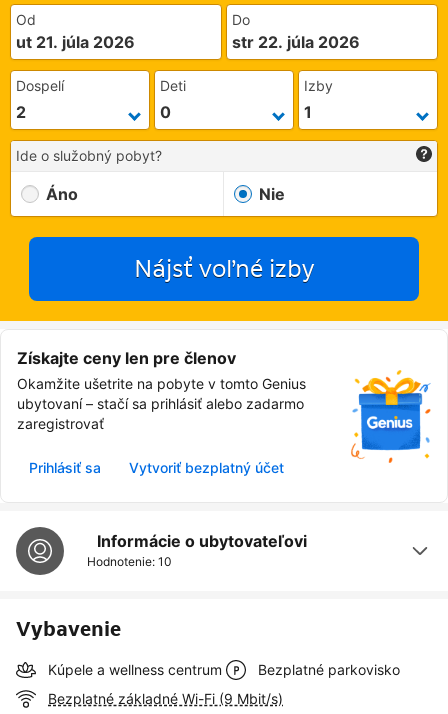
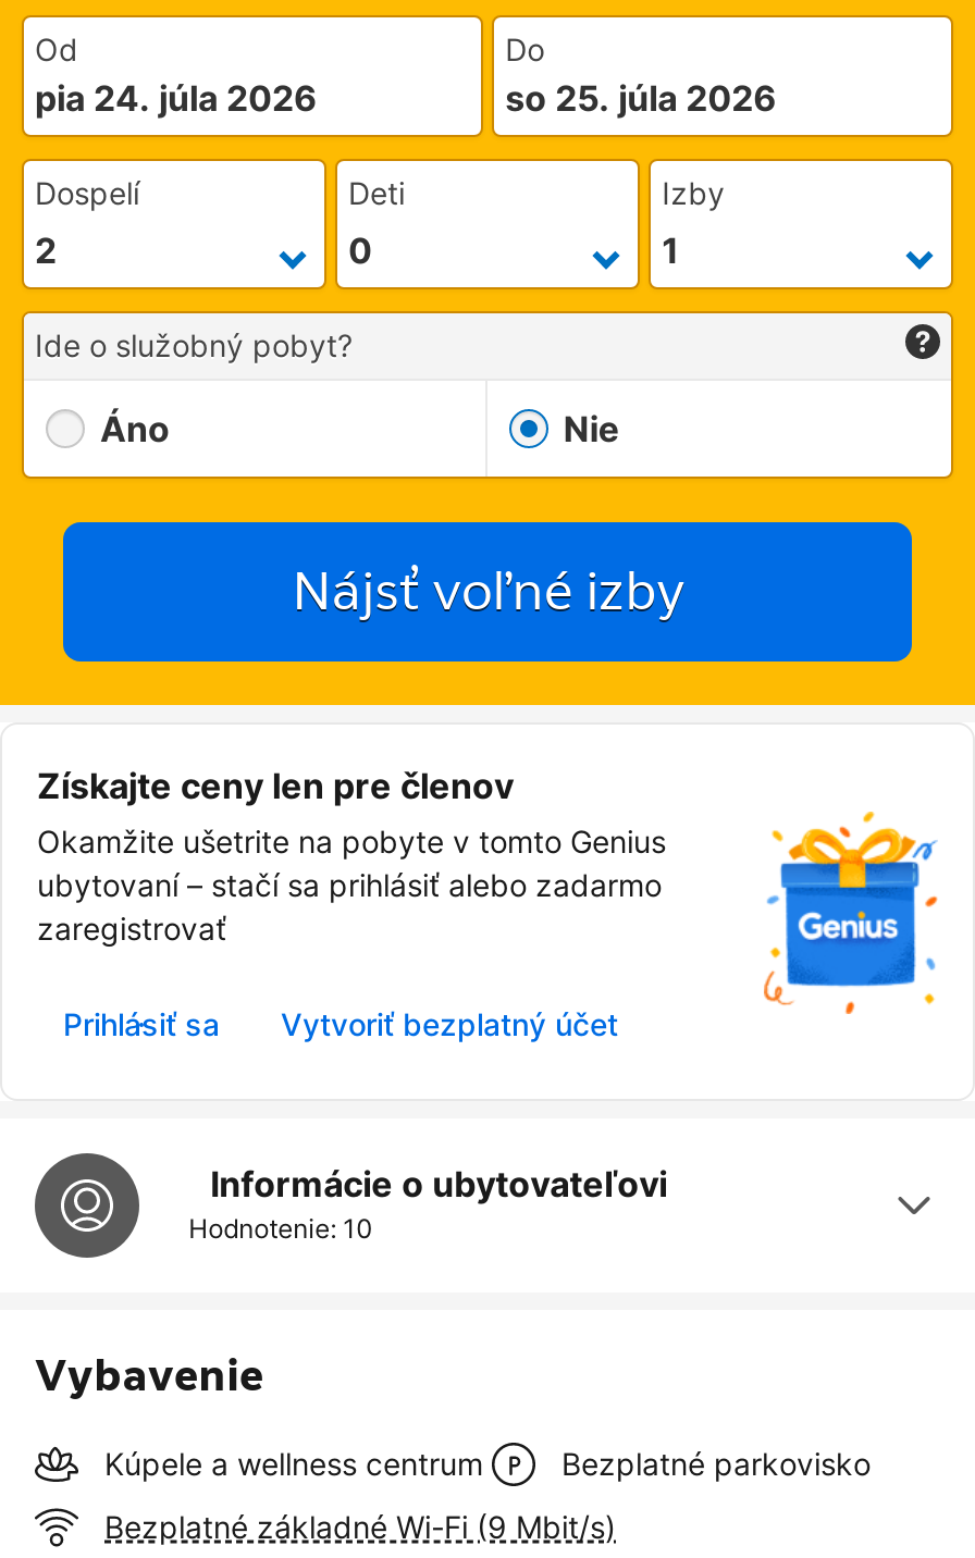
- ut 21. júla 2026
+ pia 24. júla 2026

- str 22. júla 2026
+ so 25. júla 2026
